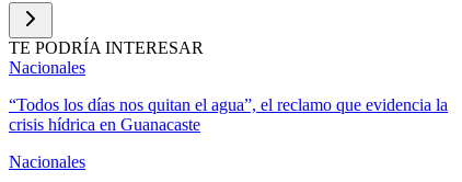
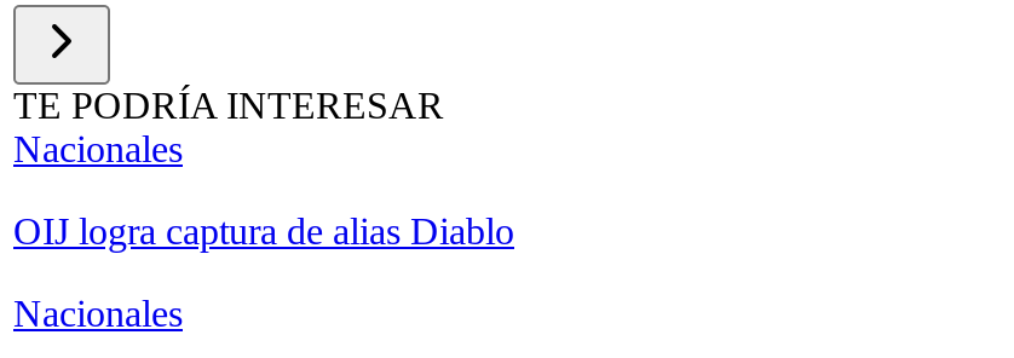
- “Todos los días nos quitan el agua”, el reclamo que evidencia la
- crisis hídrica en Guanacaste
+ OIJ logra captura de alias Diablo
